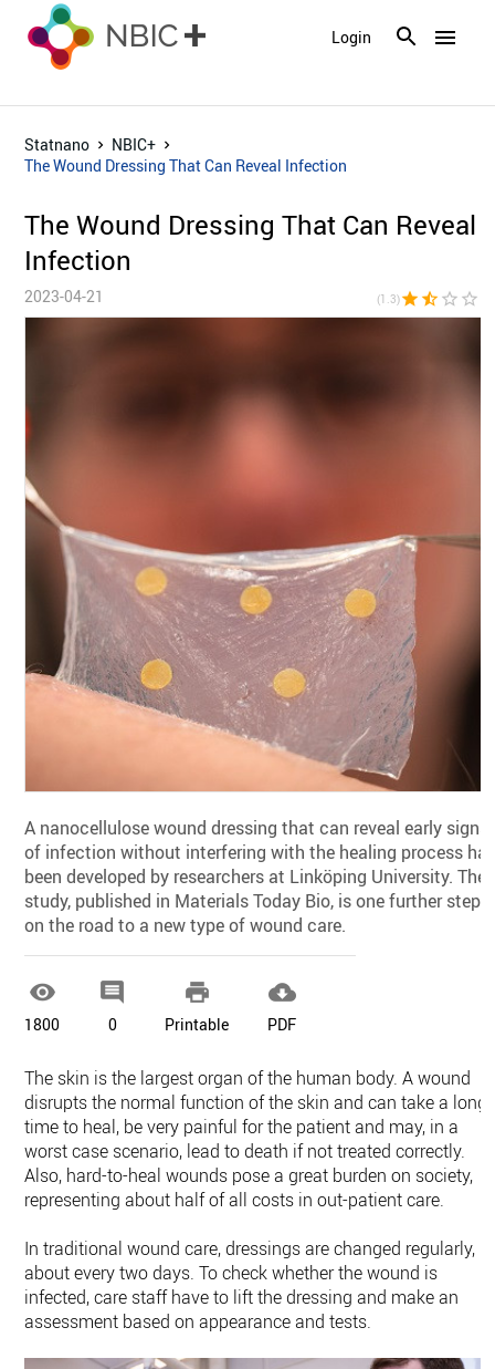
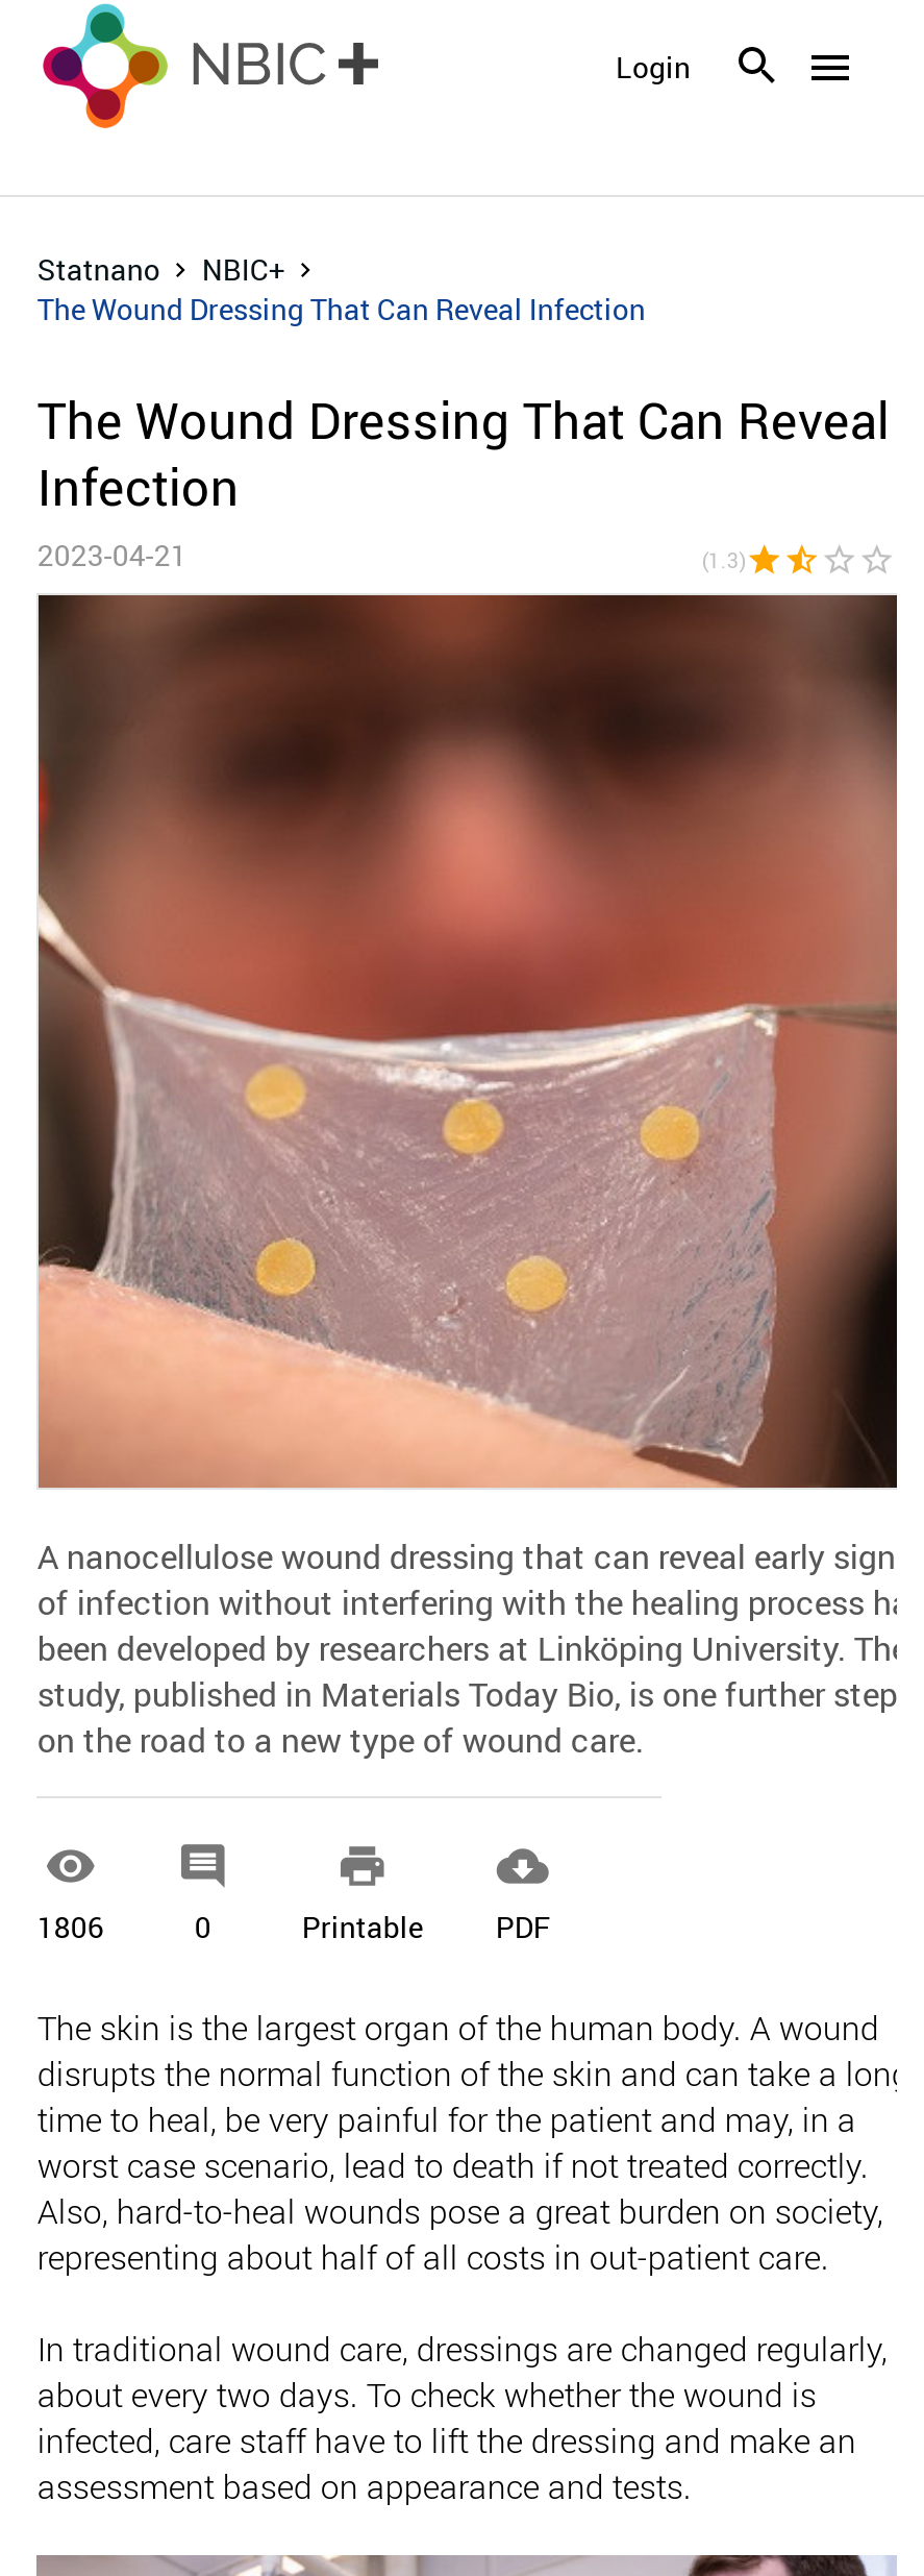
- 1800
+ 1806
